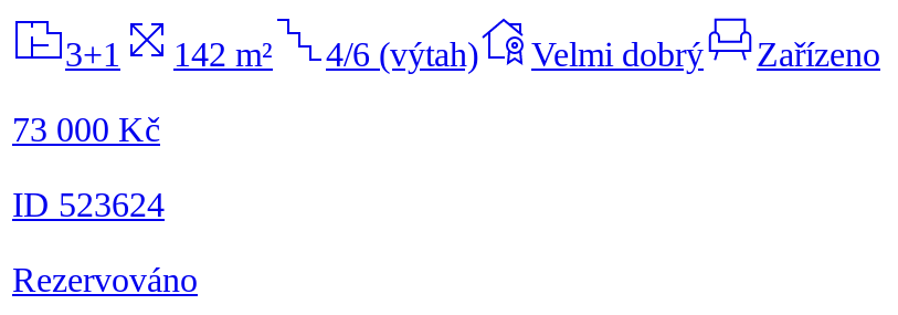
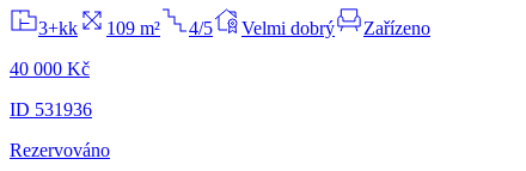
- 3+1
- 142 m²
- 4/6 (výtah)
+ 3+kk
+ 109 m²
+ 4/5

- 73 000 Kč
+ 40 000 Kč

- ID 523624
+ ID 531936
